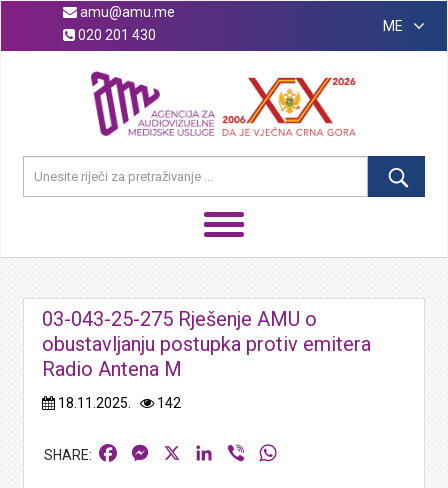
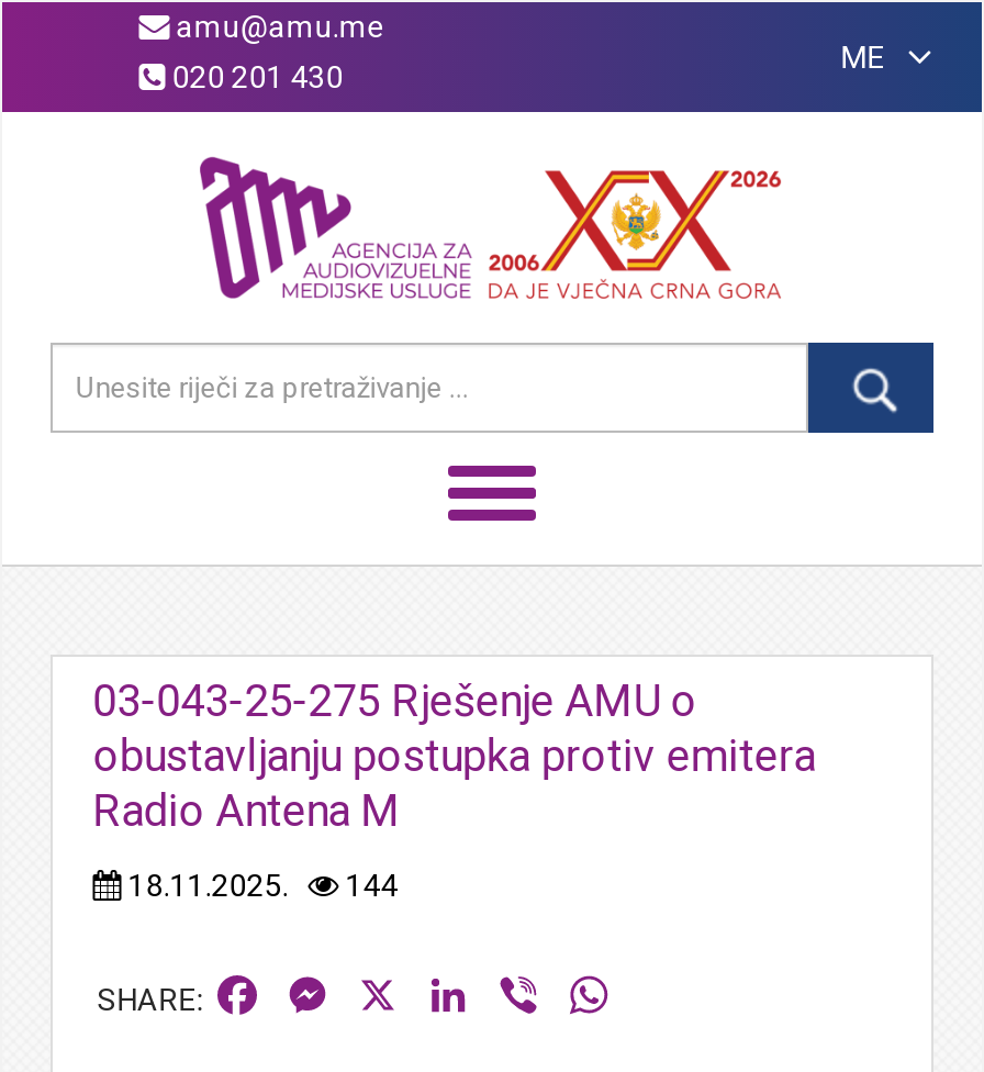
- 18.11.2025. 142
+ 18.11.2025. 144
